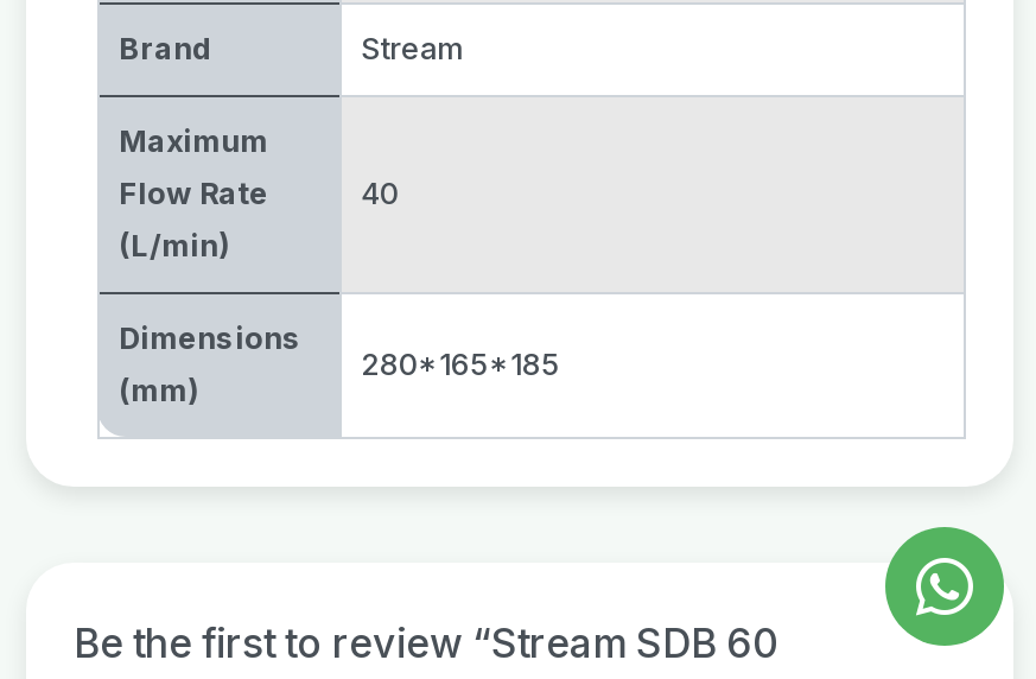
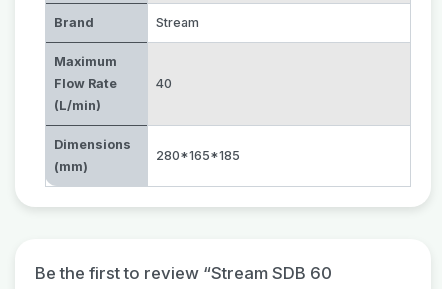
- [image]
